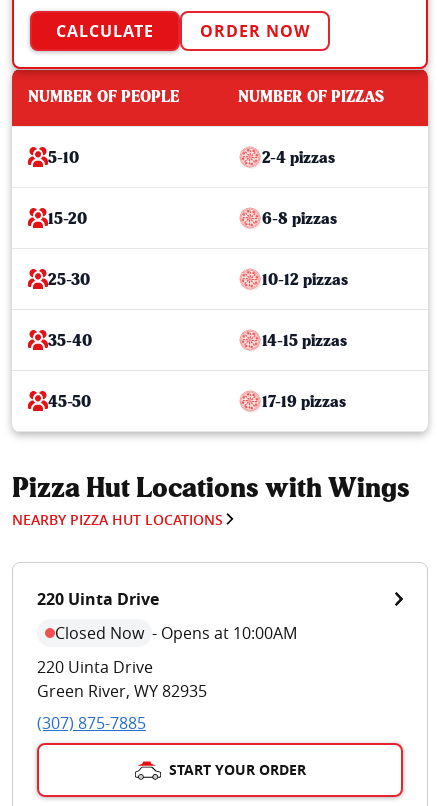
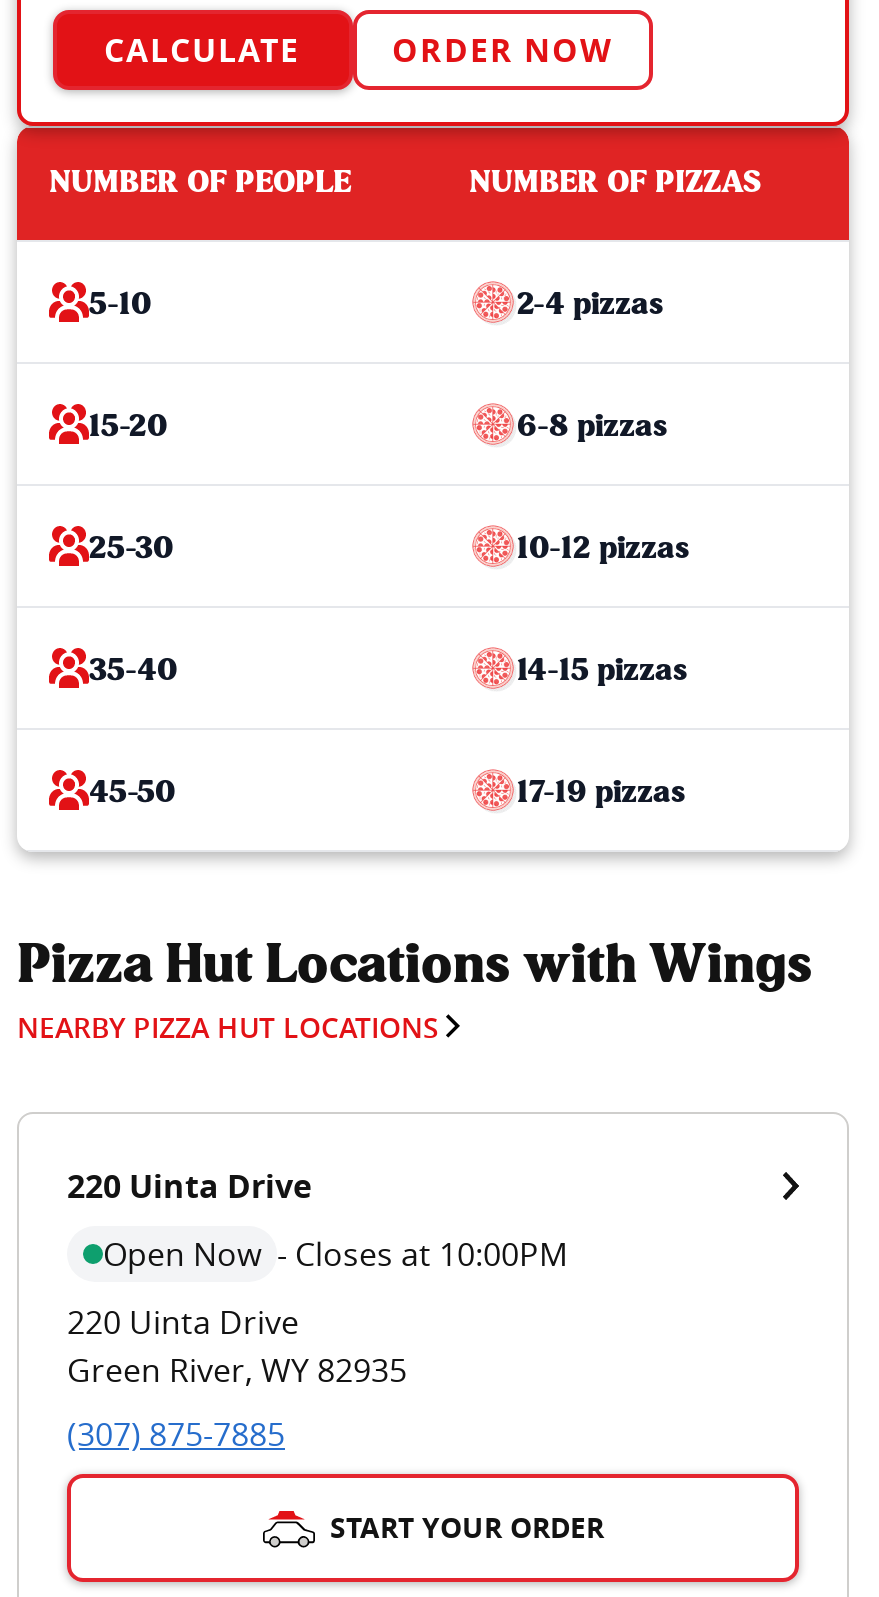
- Closed Now - Opens at 10:00AM
+ Open Now - Closes at 10:00PM
